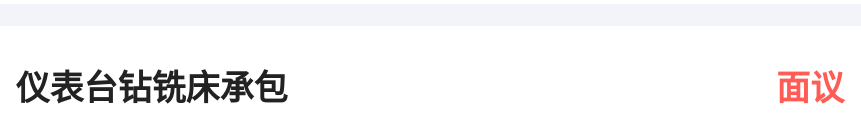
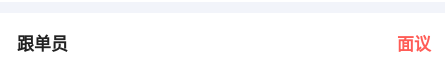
- 仪表台钻铣床承包
+ 跟单员
